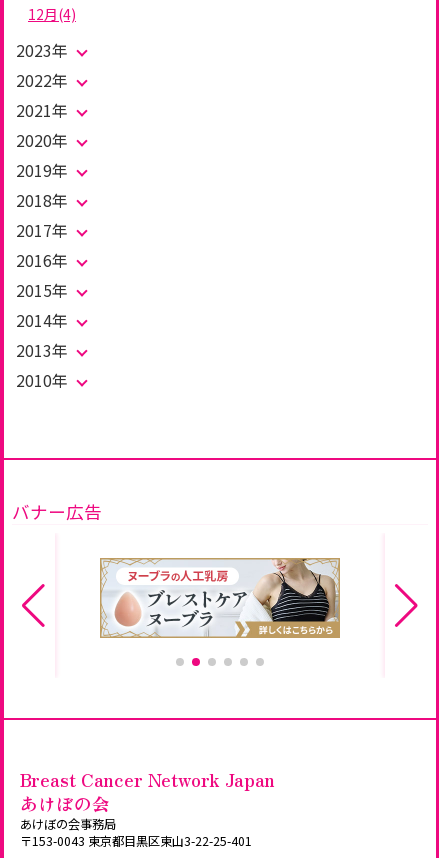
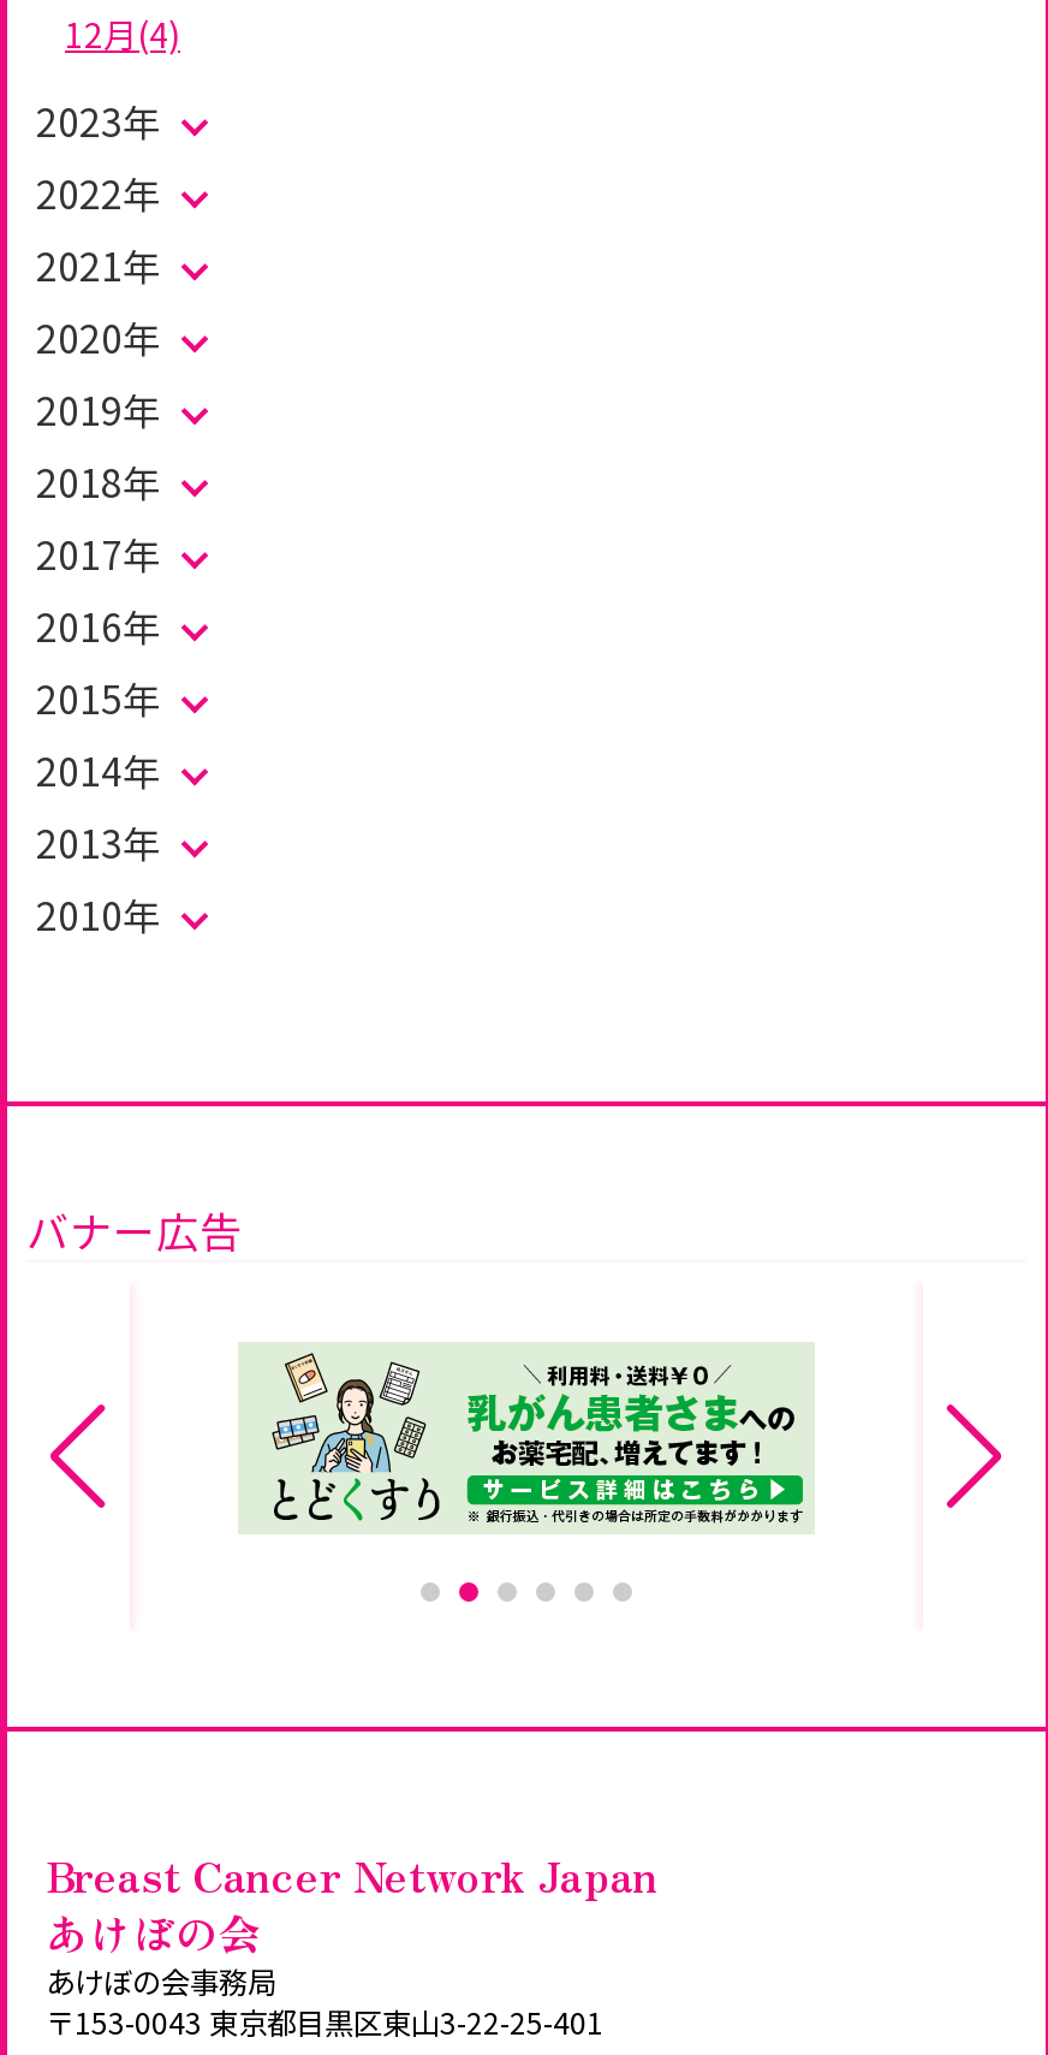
- [image]
+ [image]
